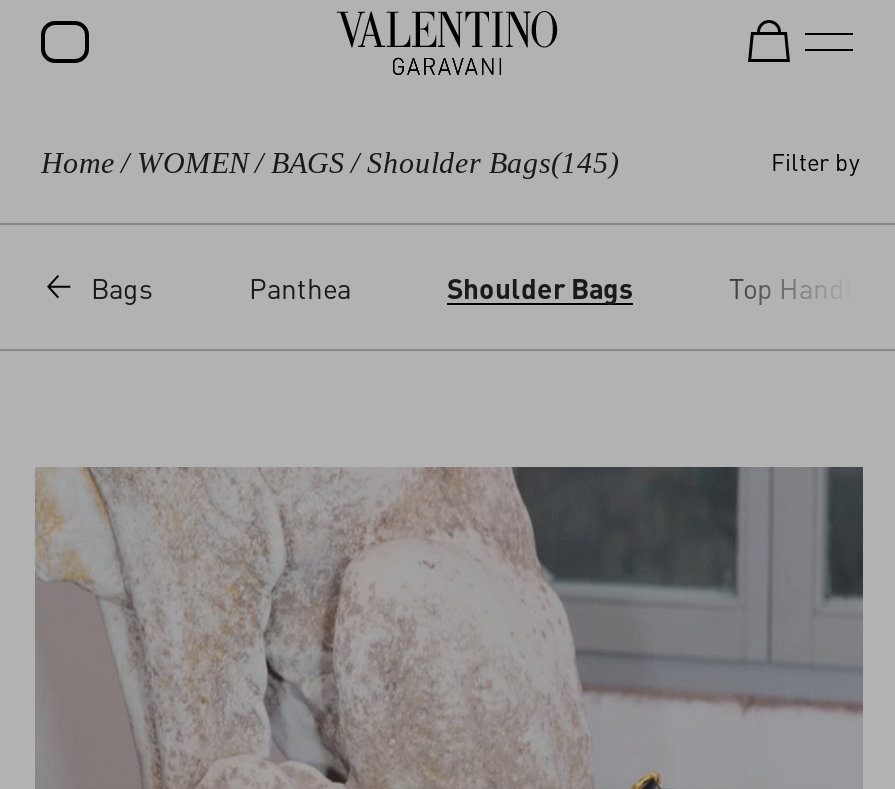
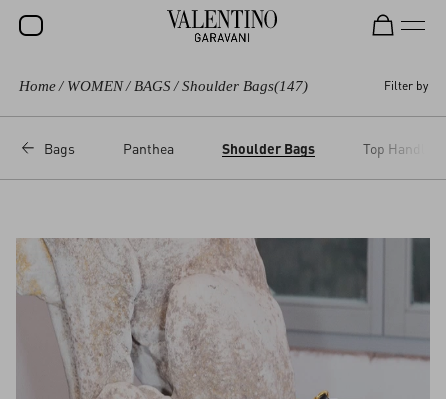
- Home / WOMEN / BAGS / Shoulder Bags(145)
+ Home / WOMEN / BAGS / Shoulder Bags(147)
